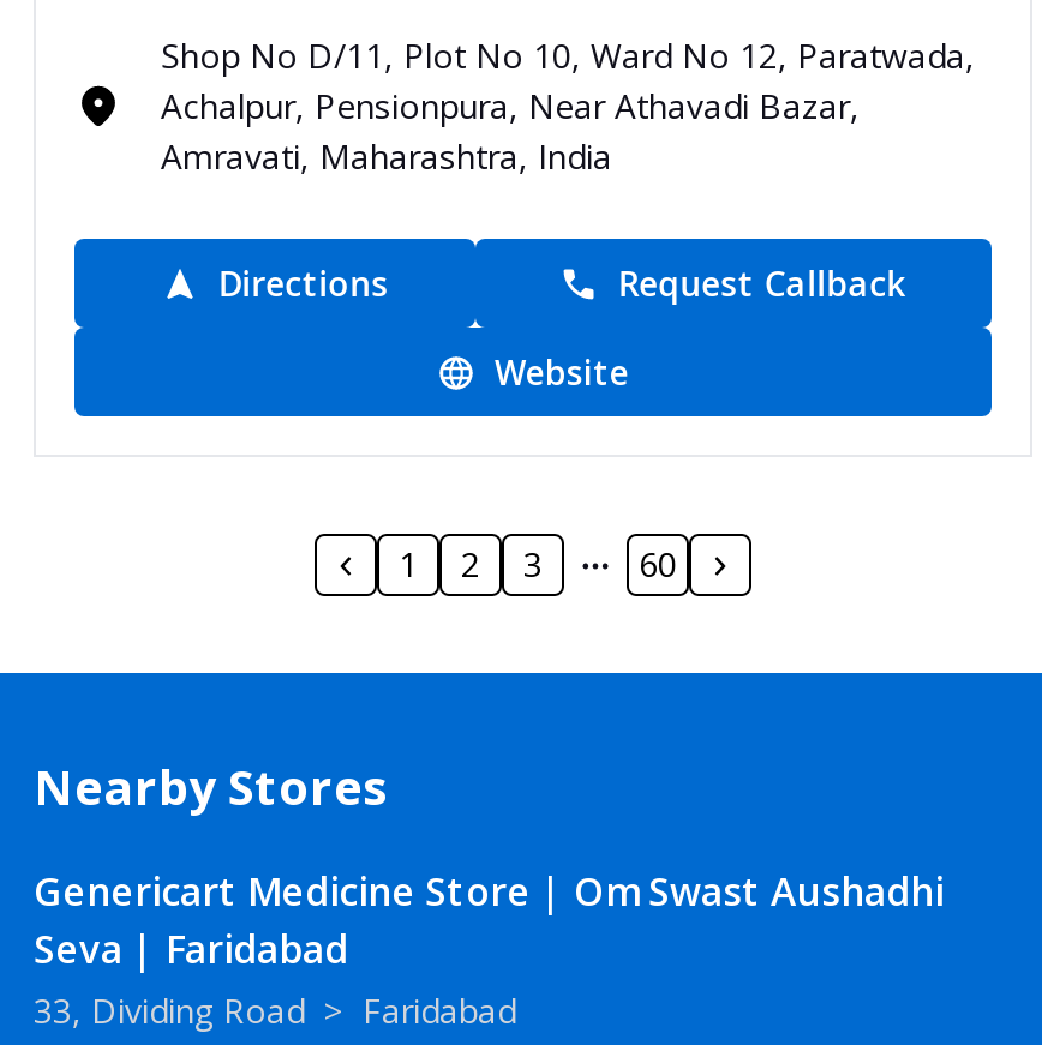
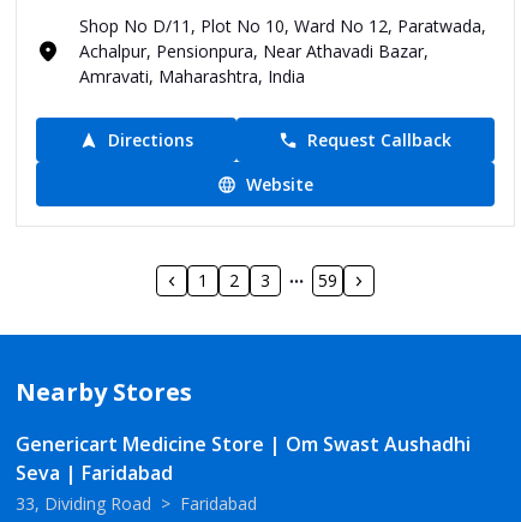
- 60
+ 59
